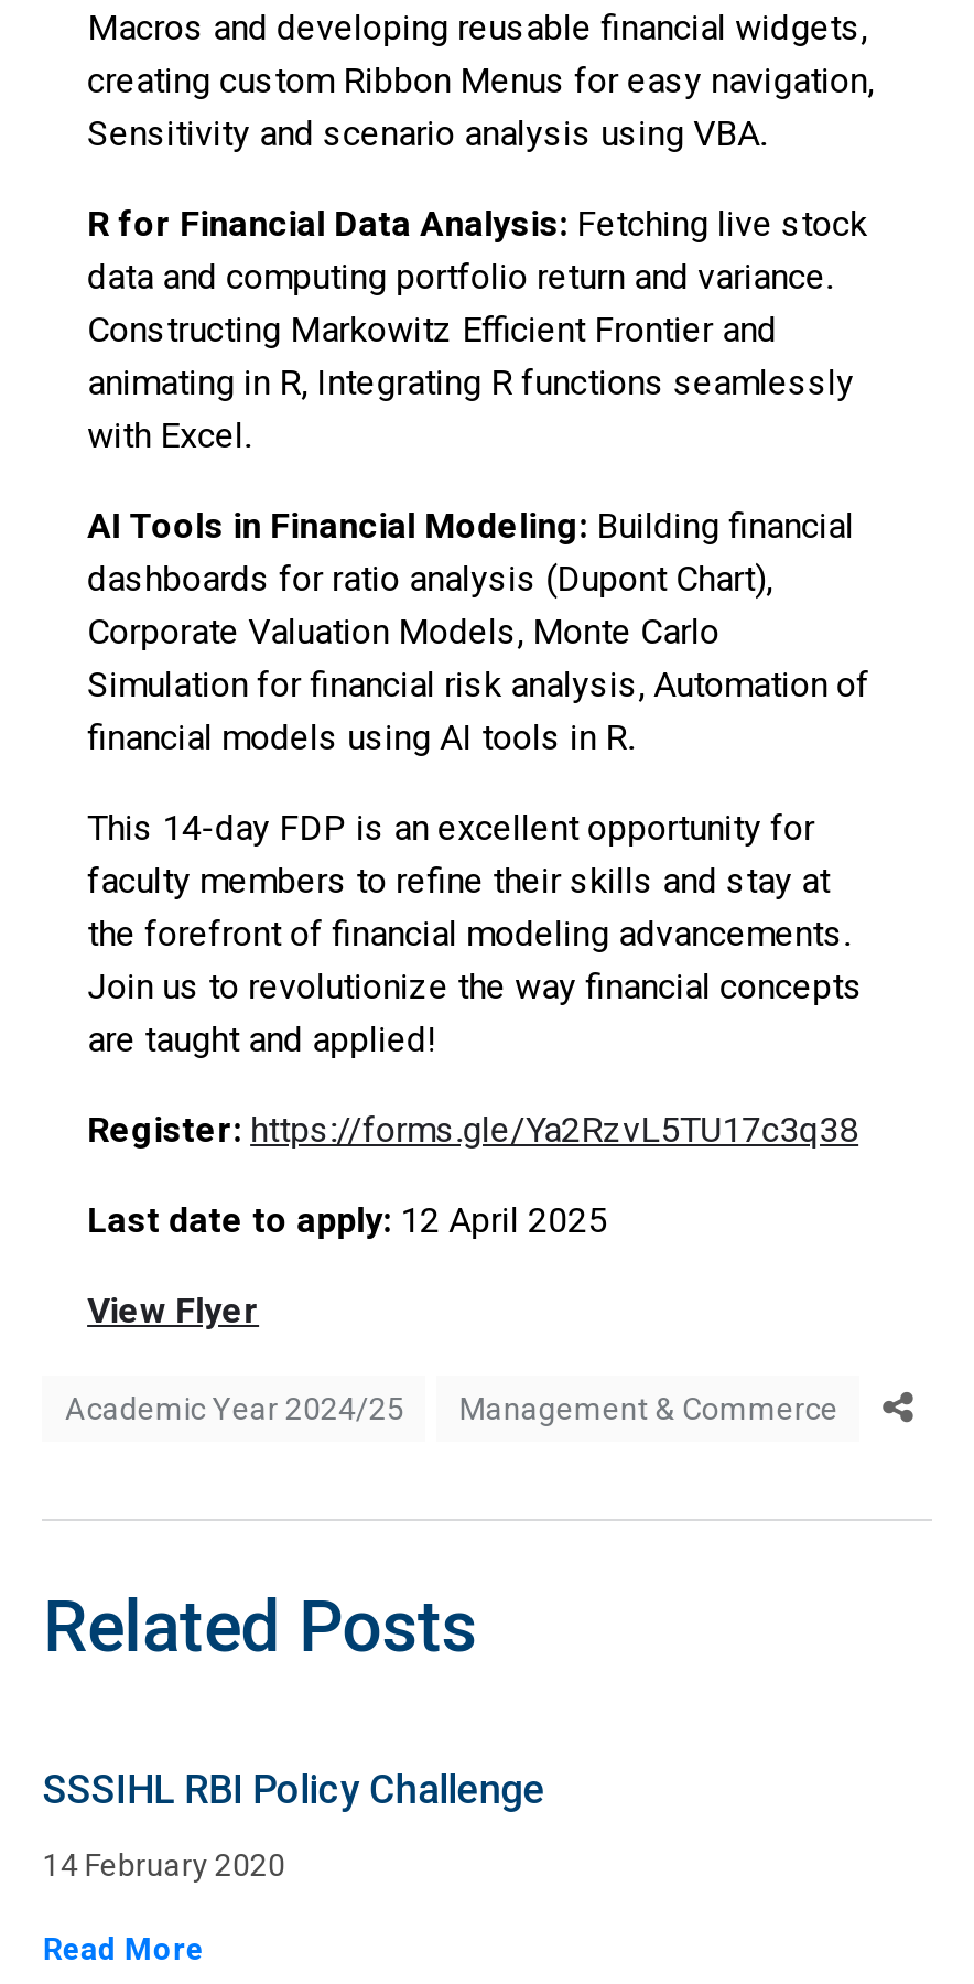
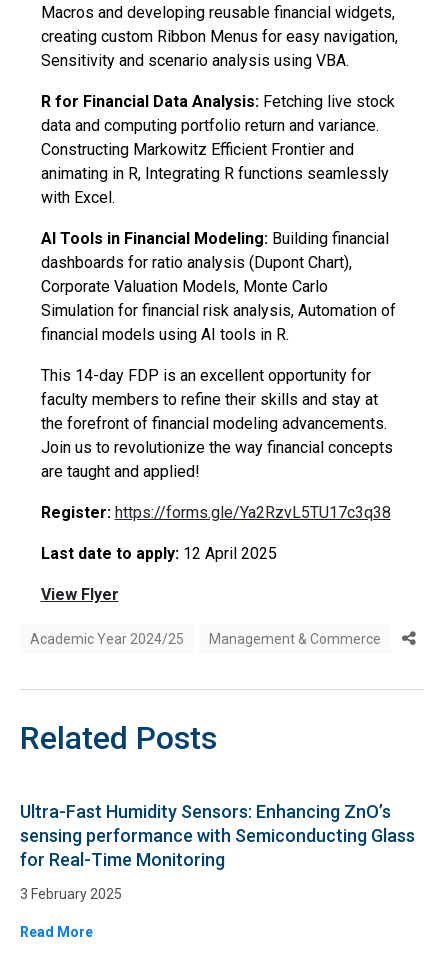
- SSSIHL RBI Policy Challenge
+ Ultra-Fast Humidity Sensors: Enhancing ZnO’s
+ sensing performance with Semiconducting Glass
+ for Real-Time Monitoring

- 14 February 2020
+ 3 February 2025
